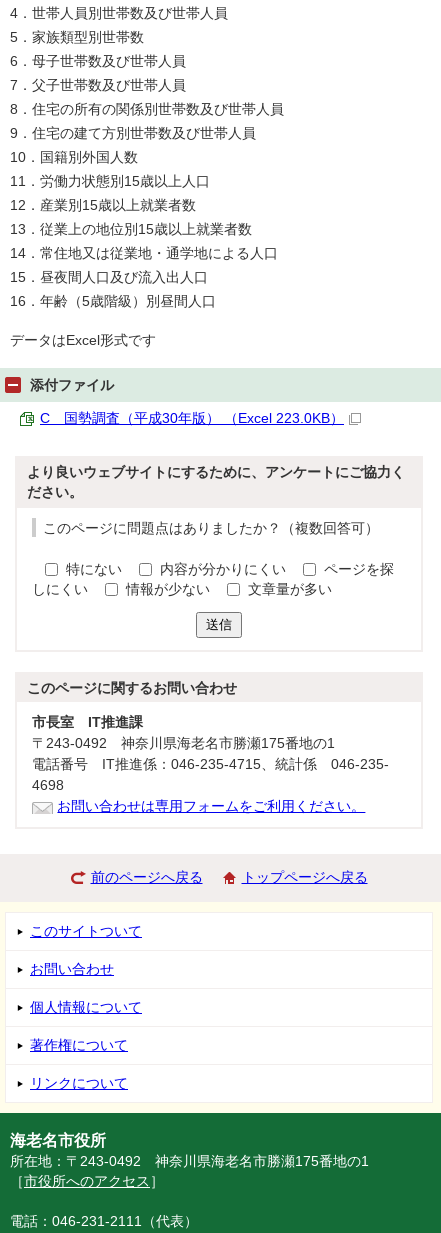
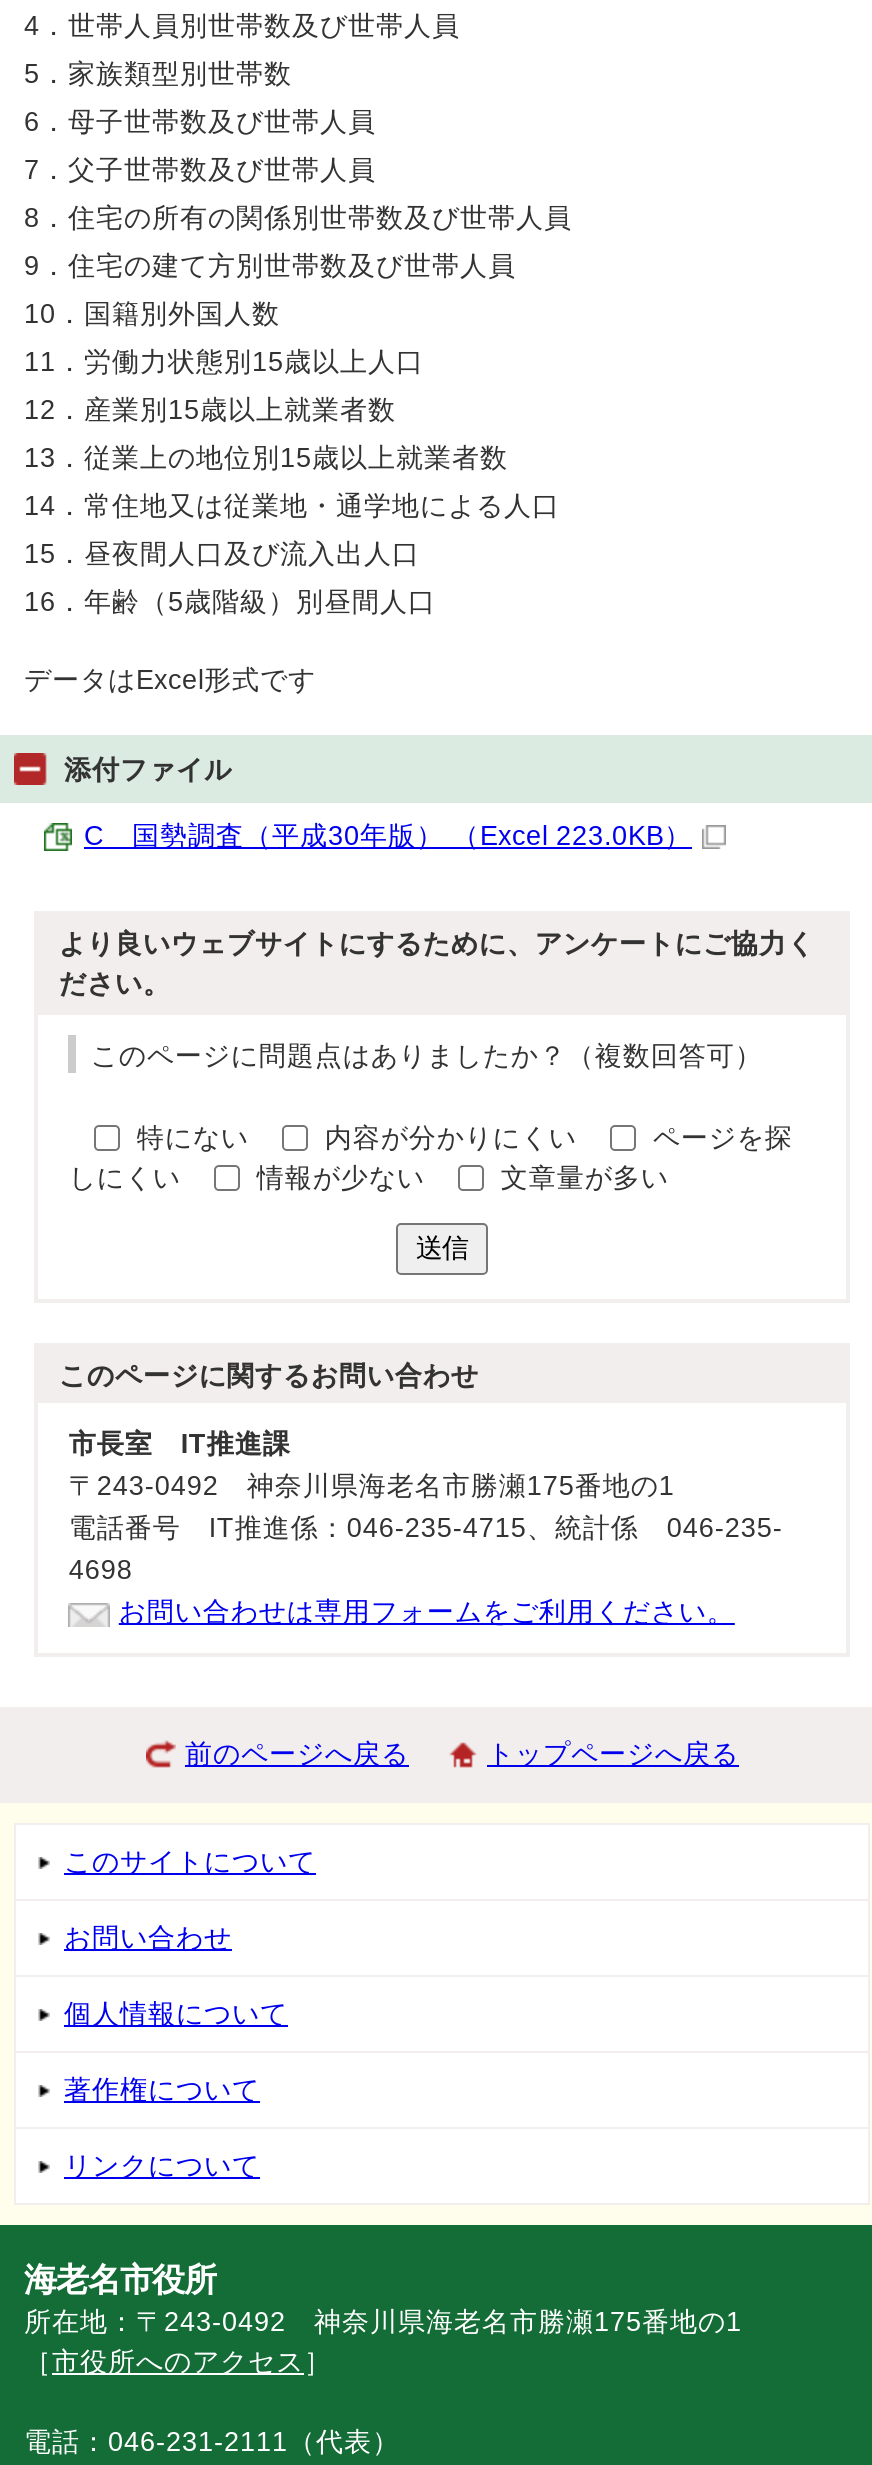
- このサイトついて
+ このサイトについて
